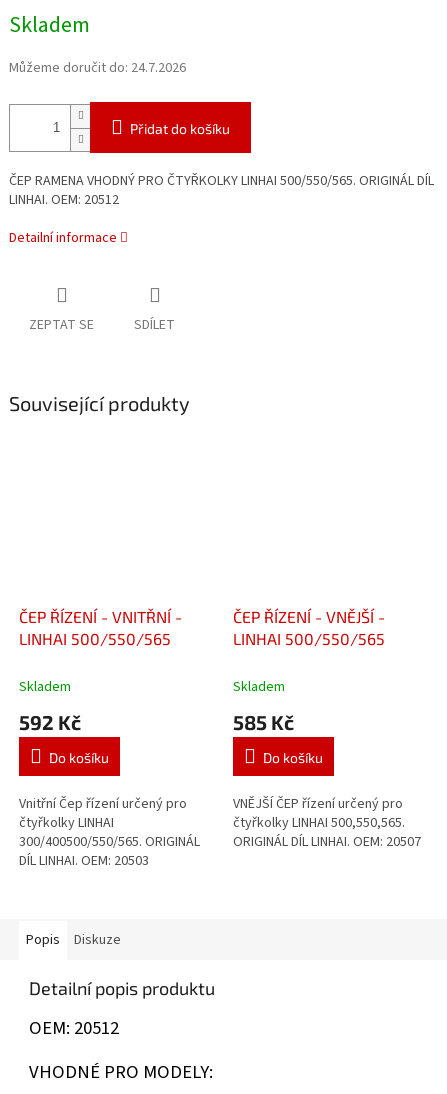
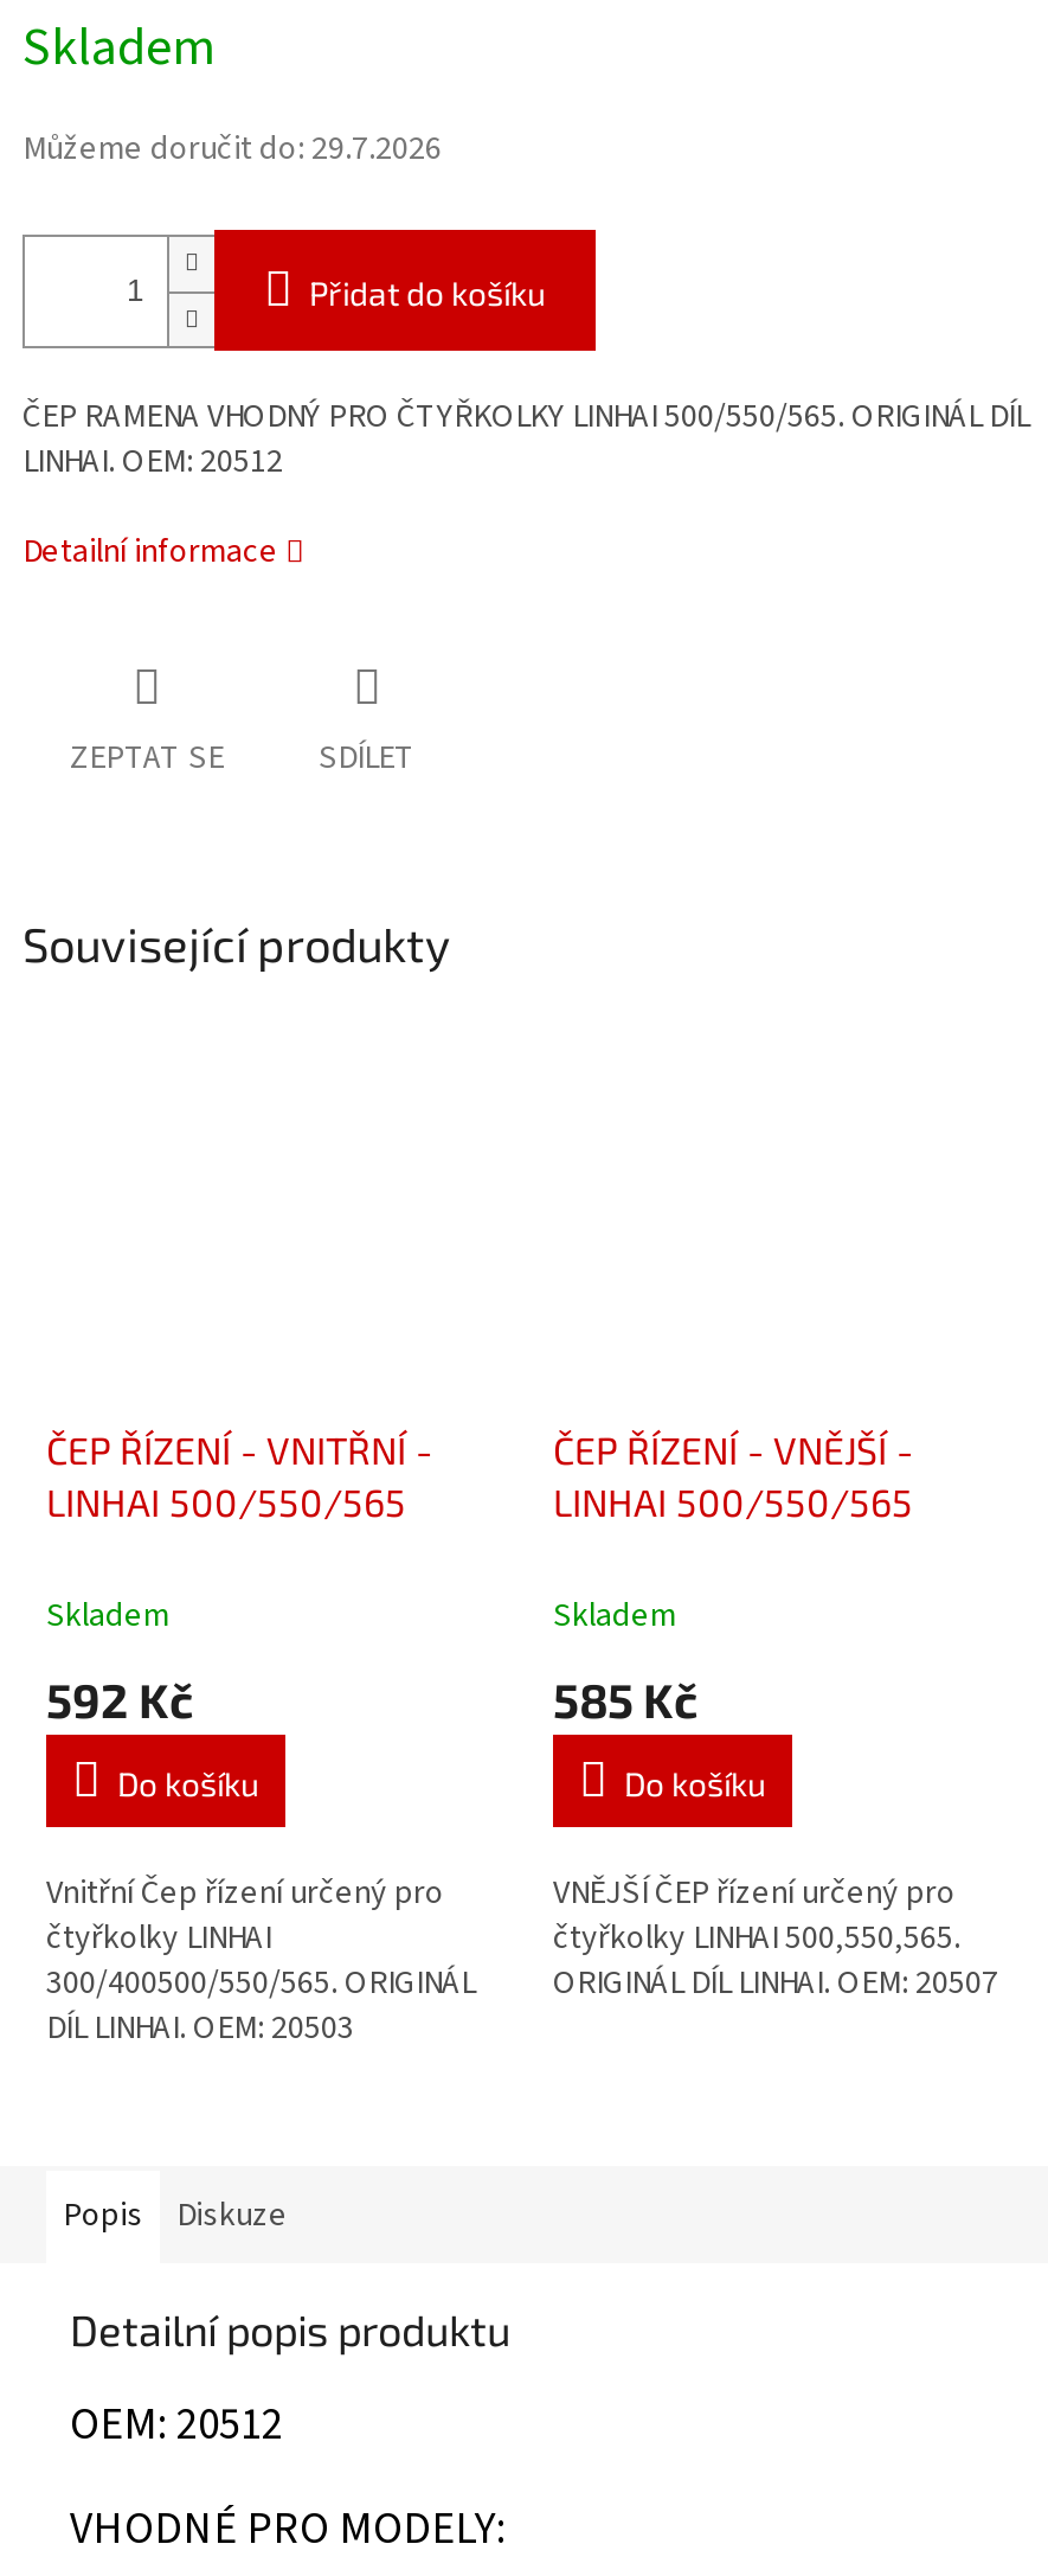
- Můžeme doručit do: 24.7.2026
+ Můžeme doručit do: 29.7.2026
